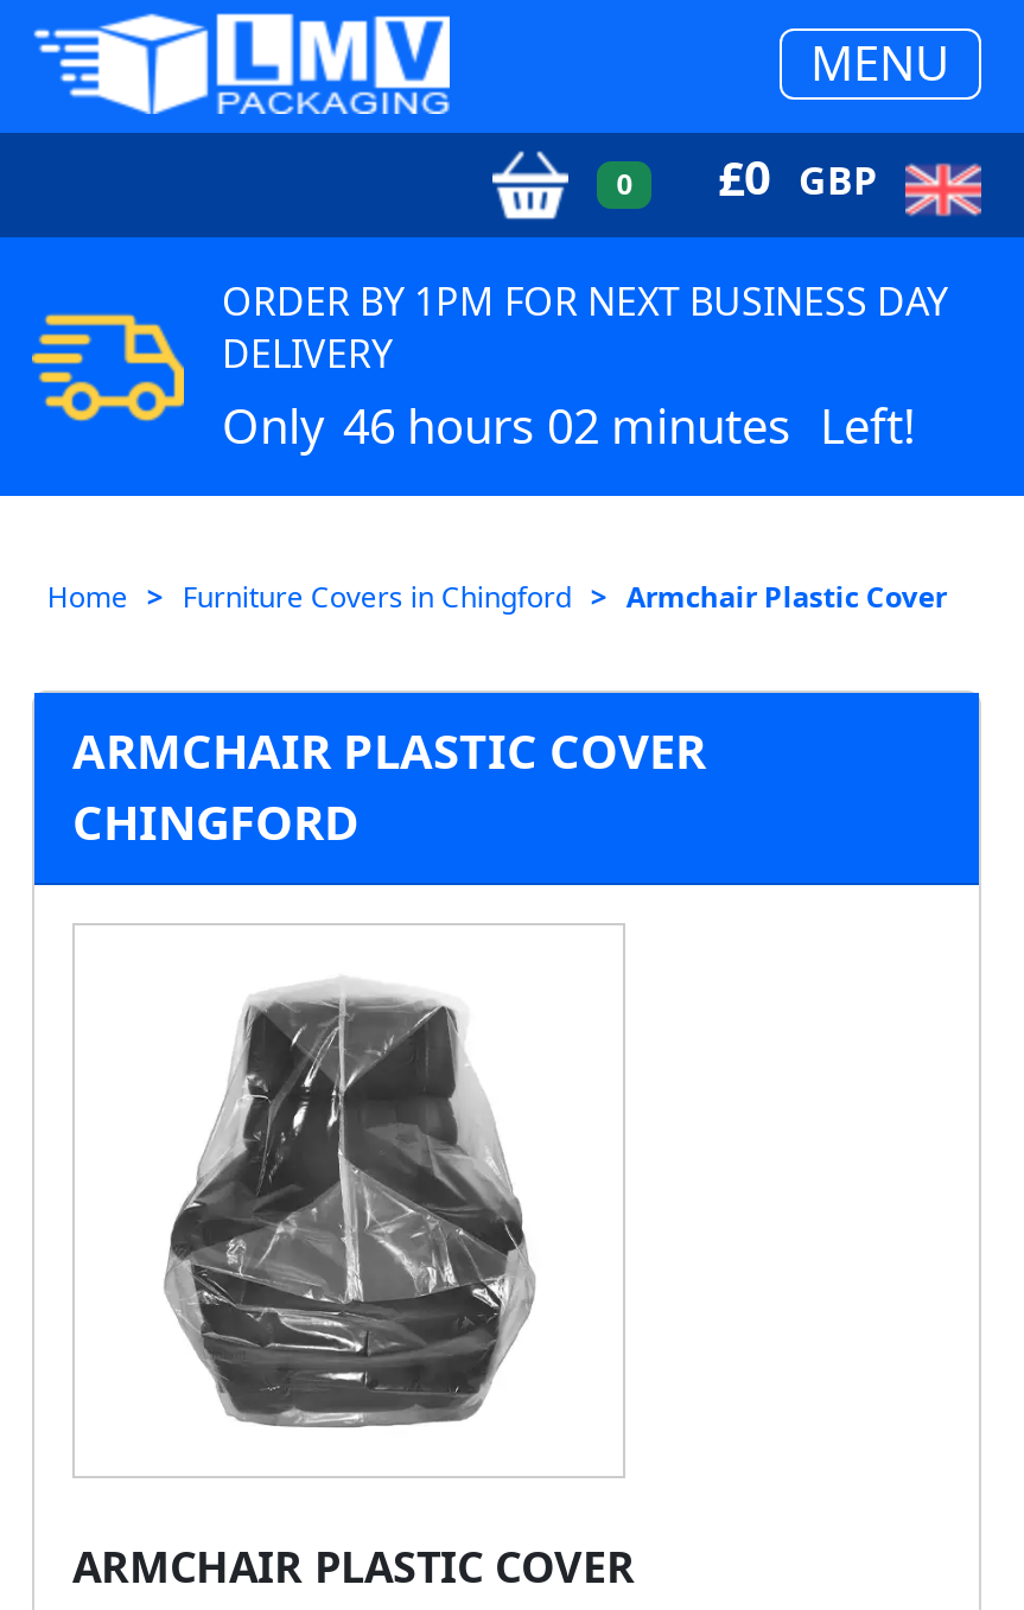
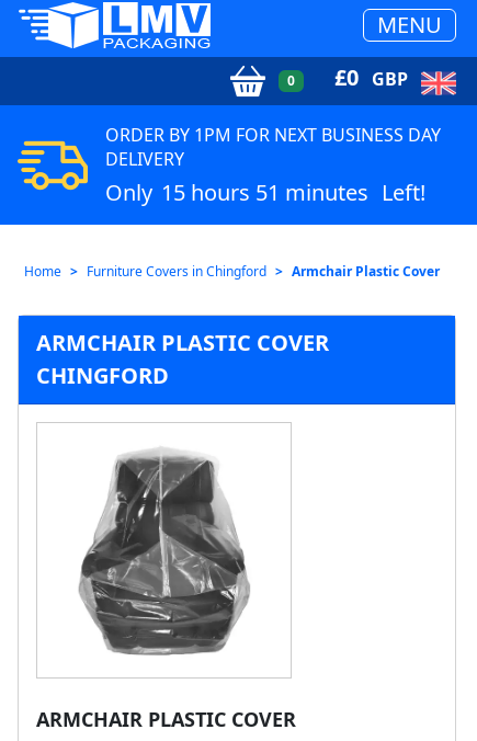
- Only 46 hours 02 minutes Left!
+ Only 15 hours 51 minutes Left!
